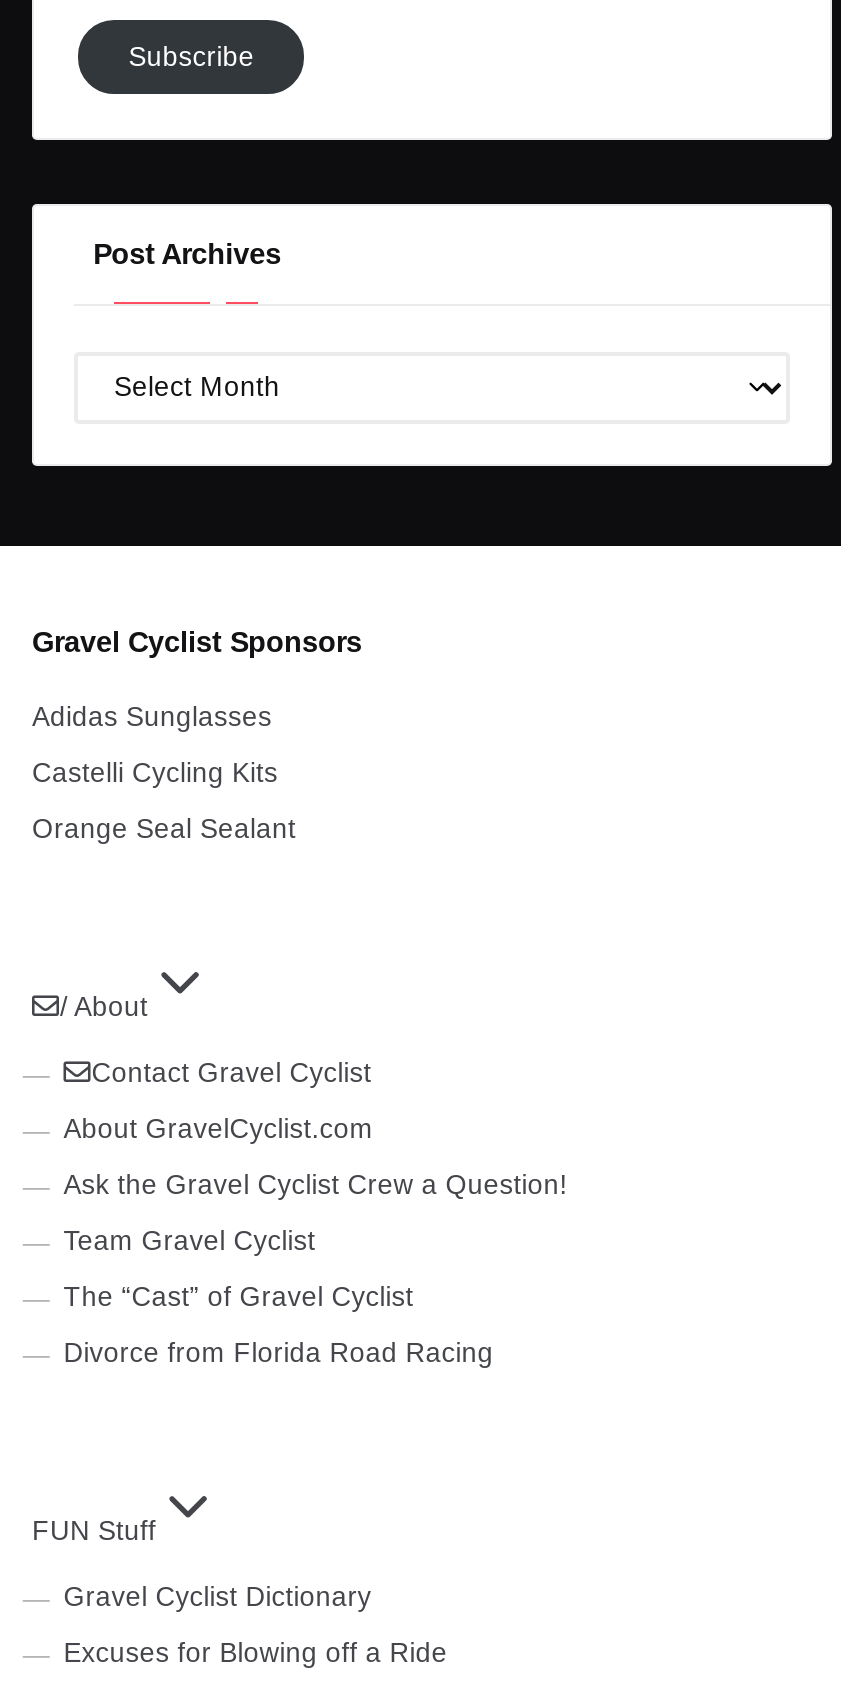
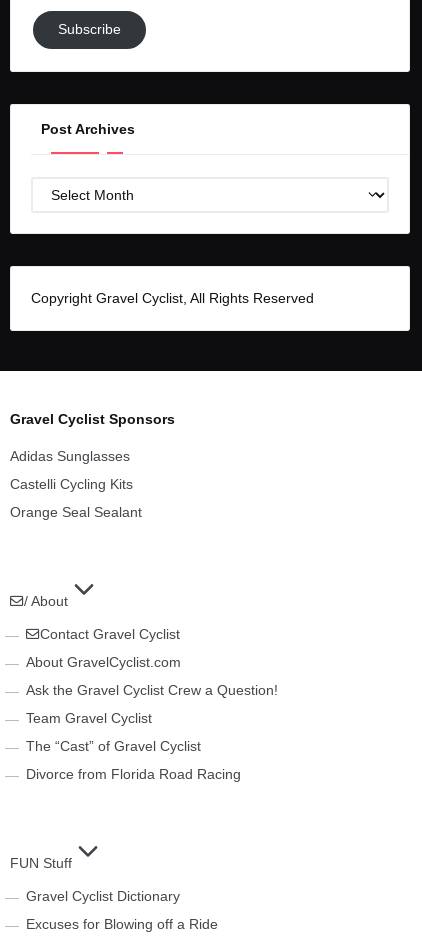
+ Copyright Gravel Cyclist, All Rights Reserved
